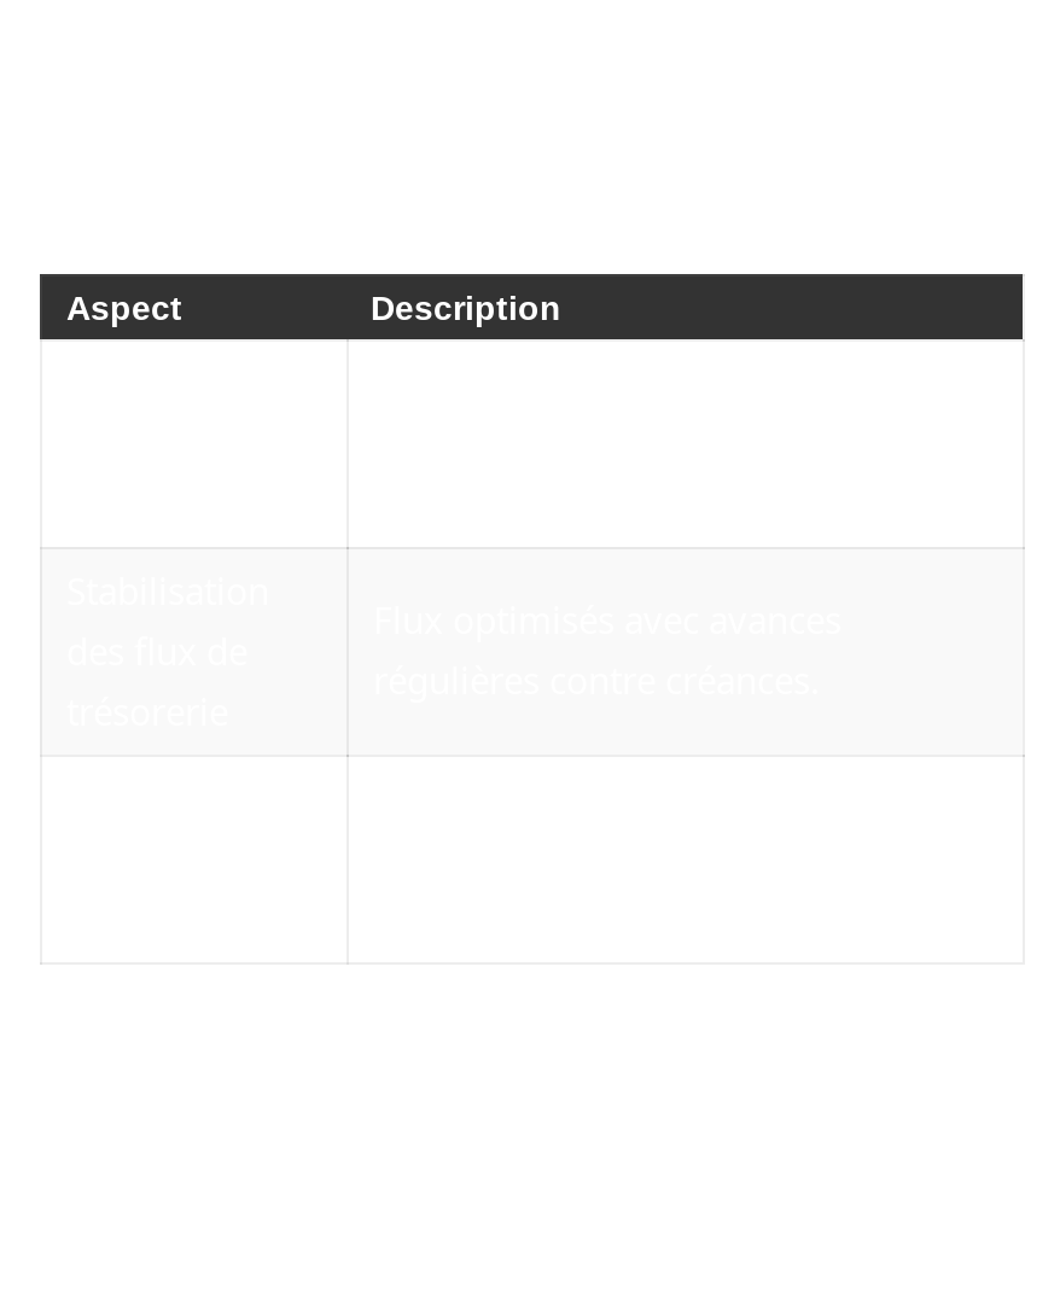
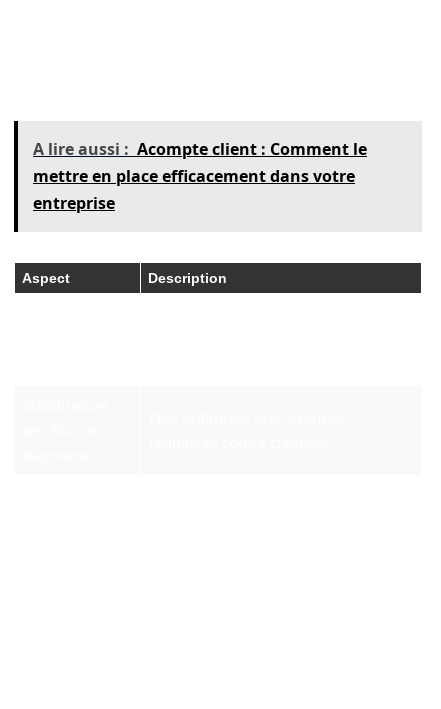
+ A lire aussi : Acompte client : Comment le
+ mettre en place efficacement dans votre
+ entreprise
